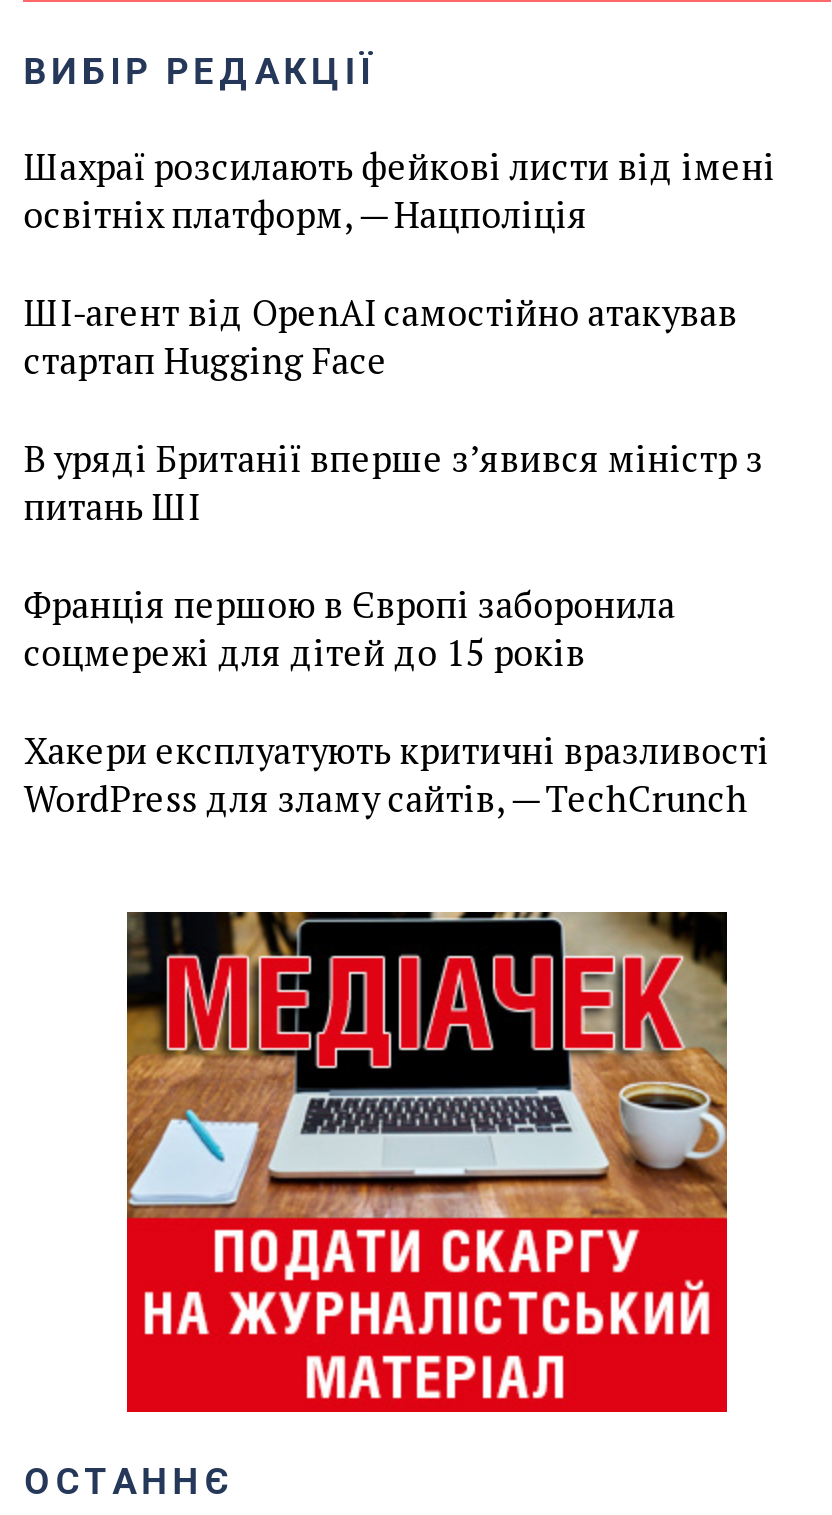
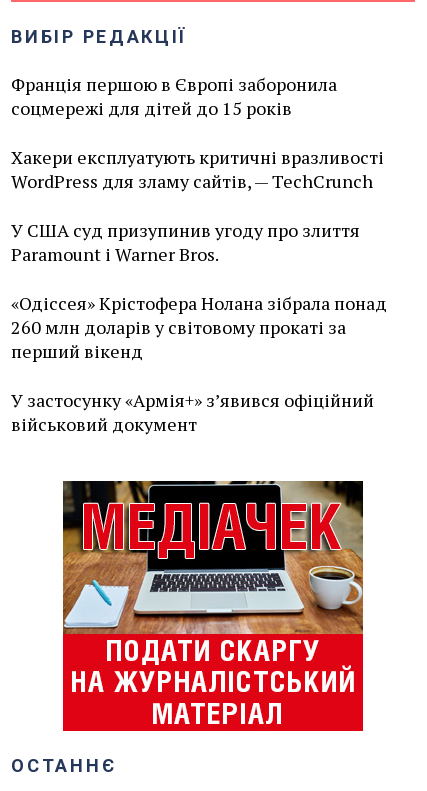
- Шахраї розсилають фейкові листи від імені
- освітніх платформ, — Нацполіція
- ШІ-агент від OpenAI самостійно атакував
- стартап Hugging Face
- В уряді Британії вперше зʼявився міністр з
- питань ШІ

moved up: Франція першою в Європі заборонила | соцмережі для дітей до 15 років | Хакери експлуатують критичні вразливості | WordPress для зламу сайтів, — TechCrunch

+ У США суд призупинив угоду про злиття
+ Paramount і Warner Bros.
+ «Одіссея» Крістофера Нолана зібрала понад
+ 260 млн доларів у світовому прокаті за
+ перший вікенд
+ У застосунку «Армія+» зʼявився офіційний
+ військовий документ
